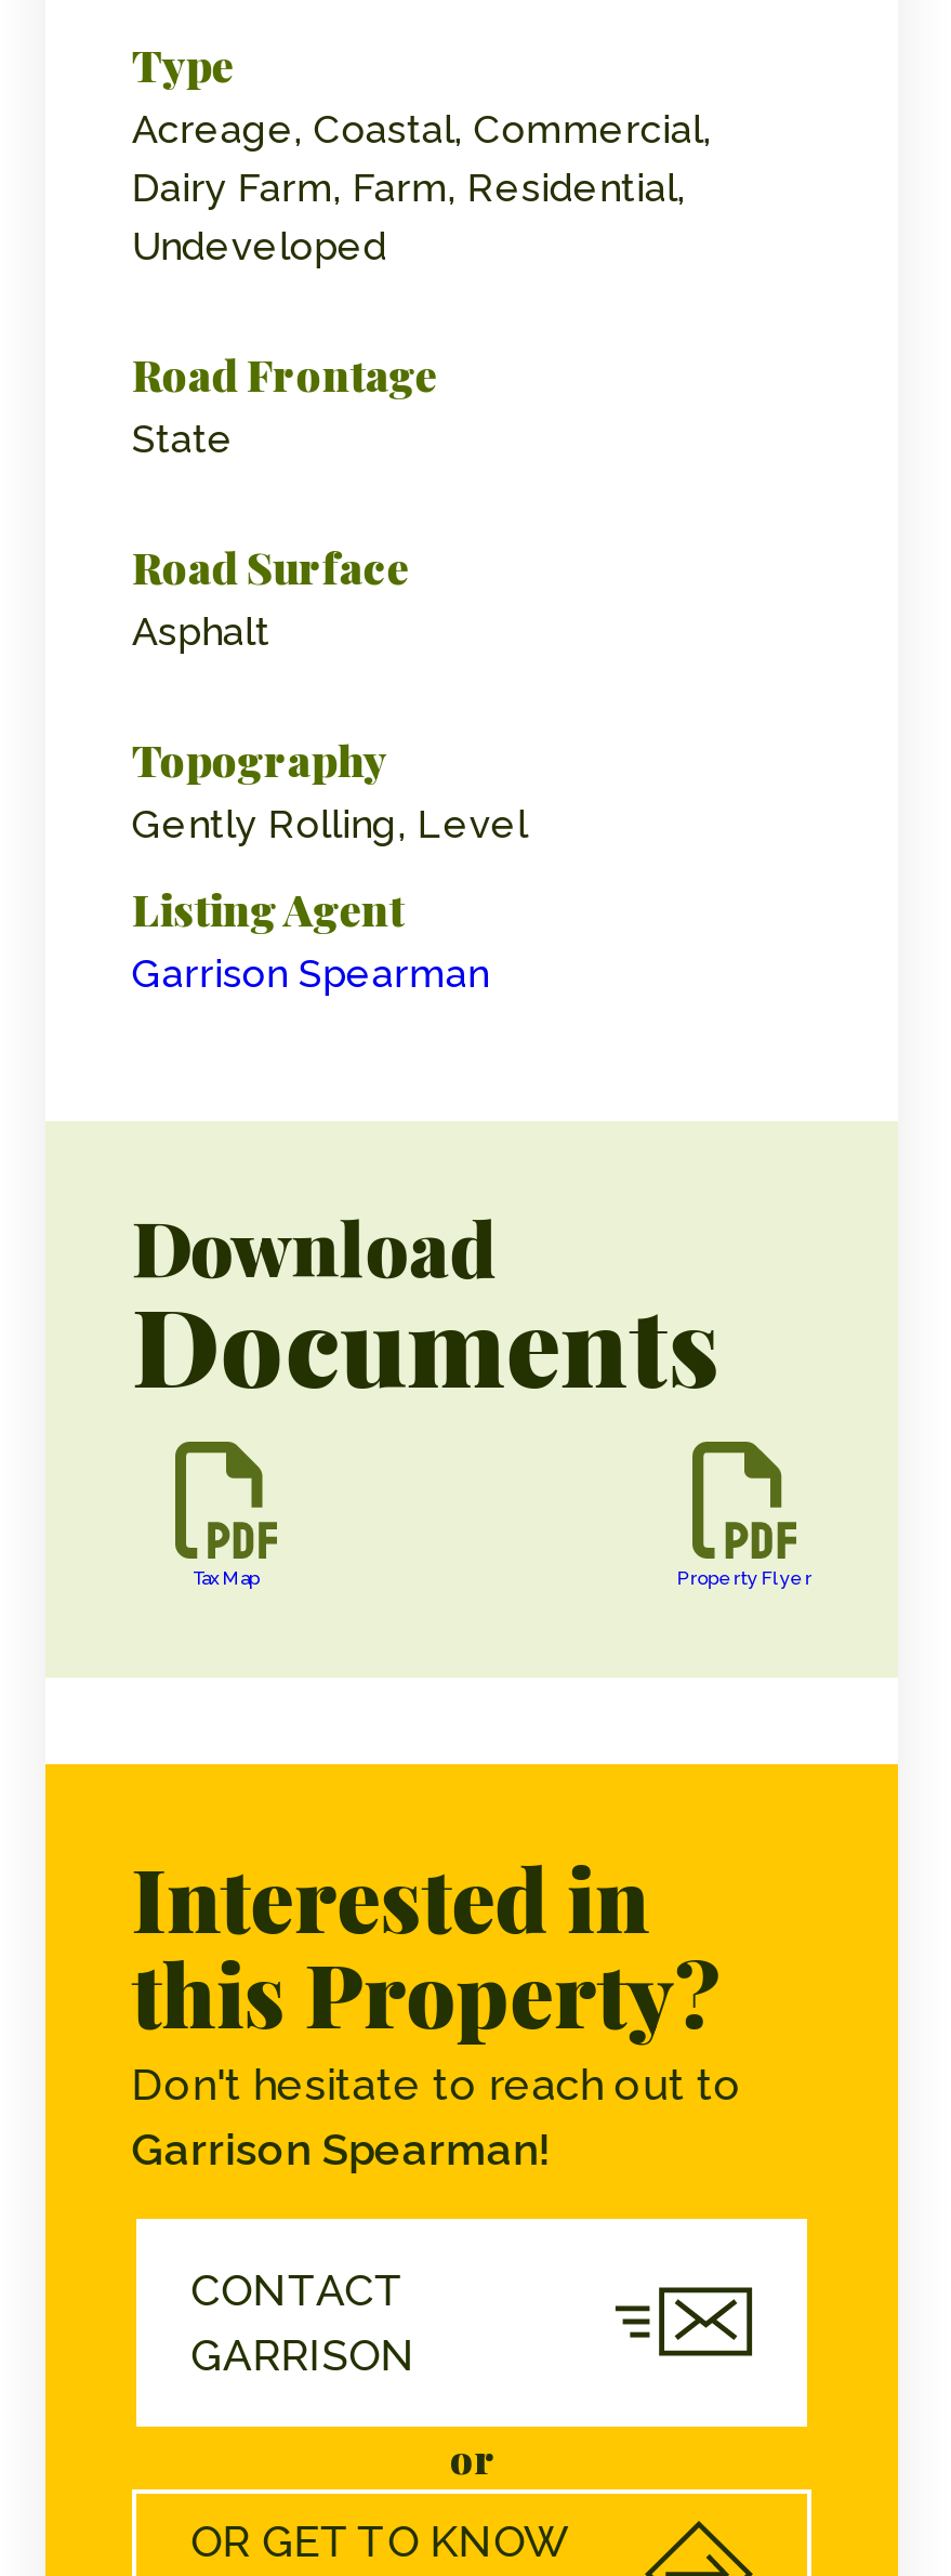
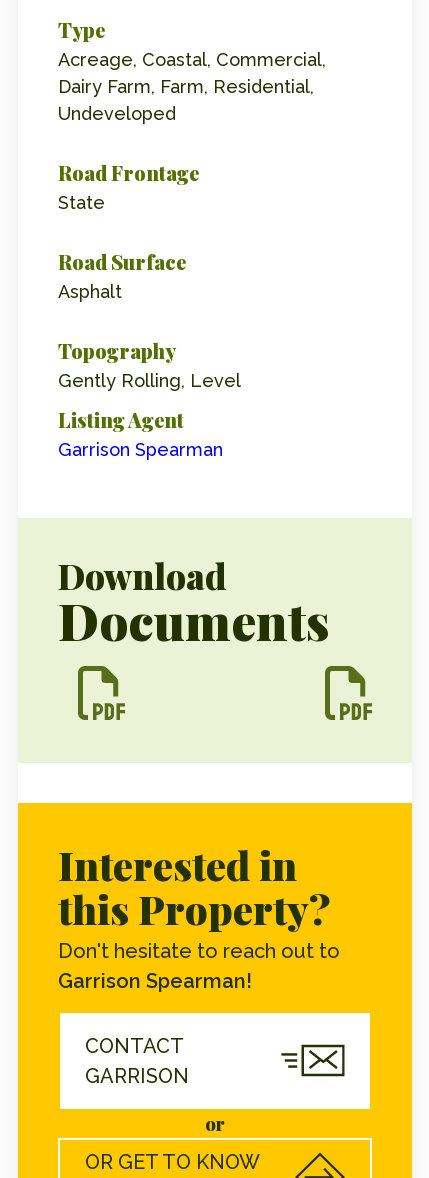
- [image]
+ [image]

- Tax Map
- Property Flyer
